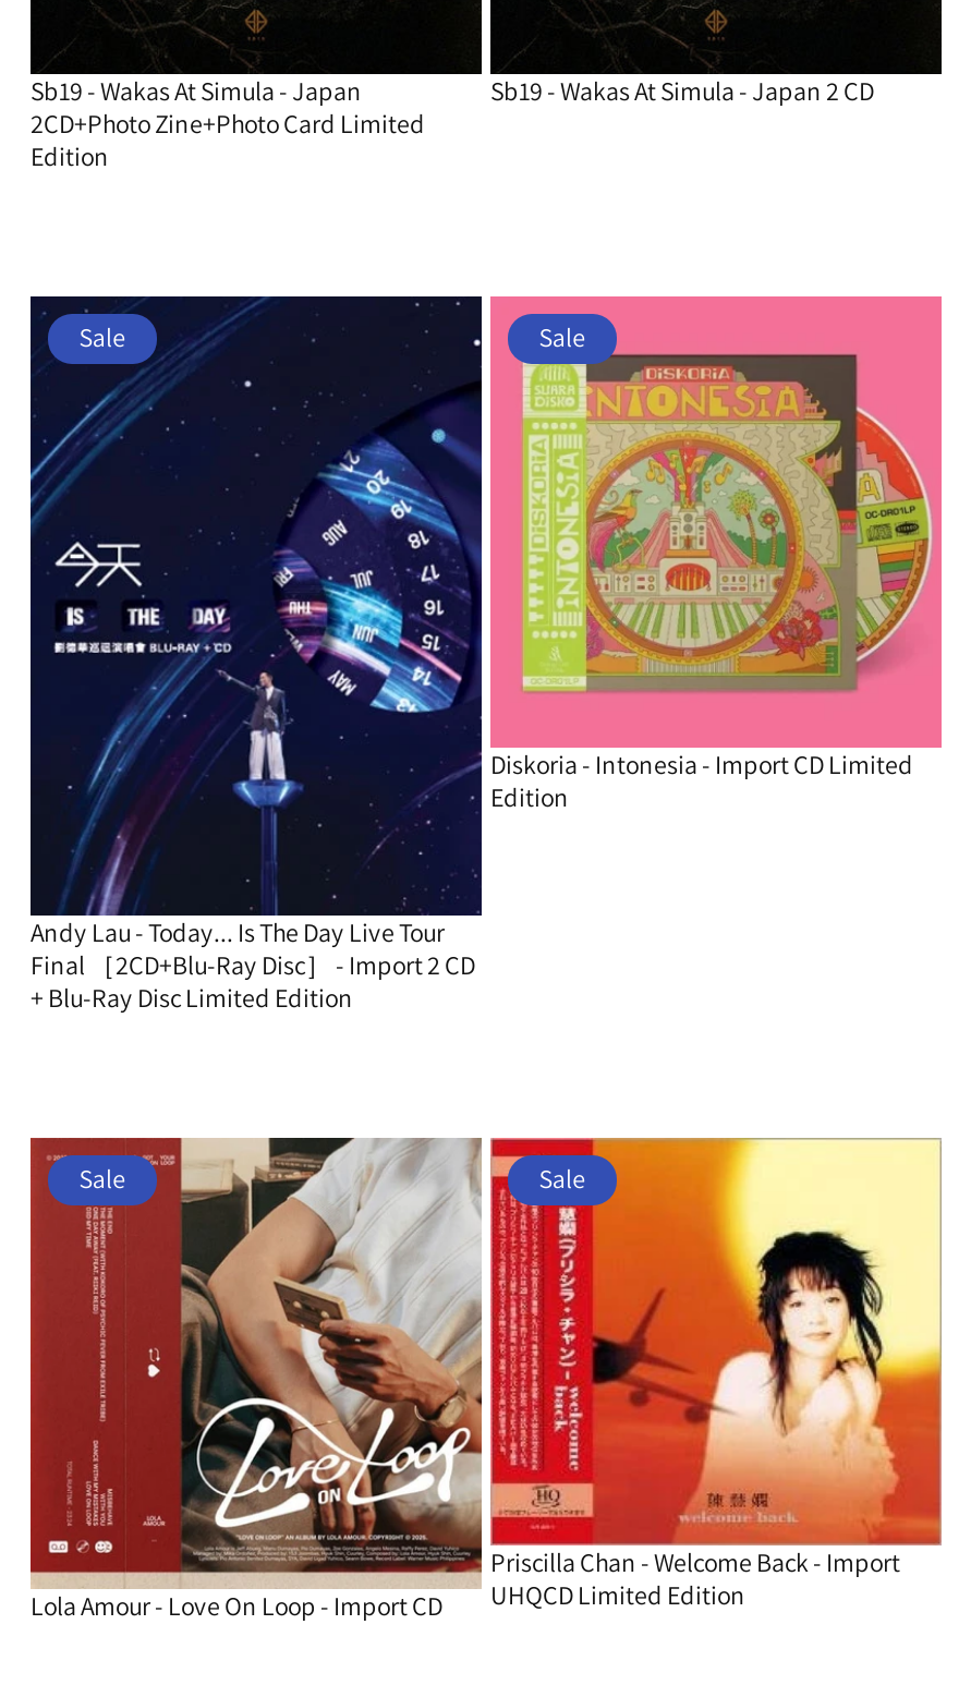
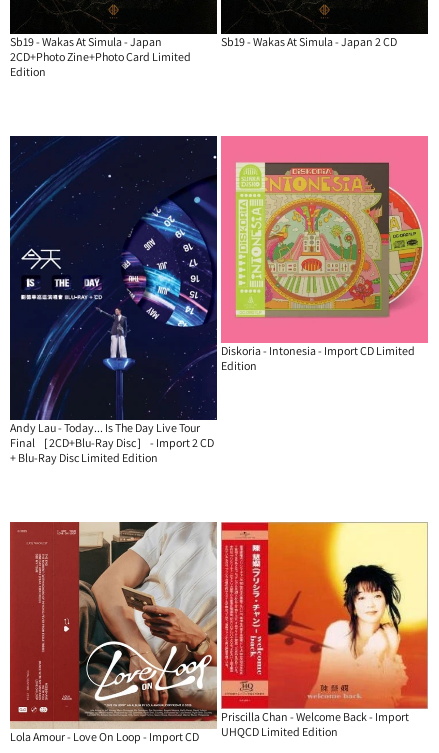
- Sale

- Sale

- Sale

- Sale
